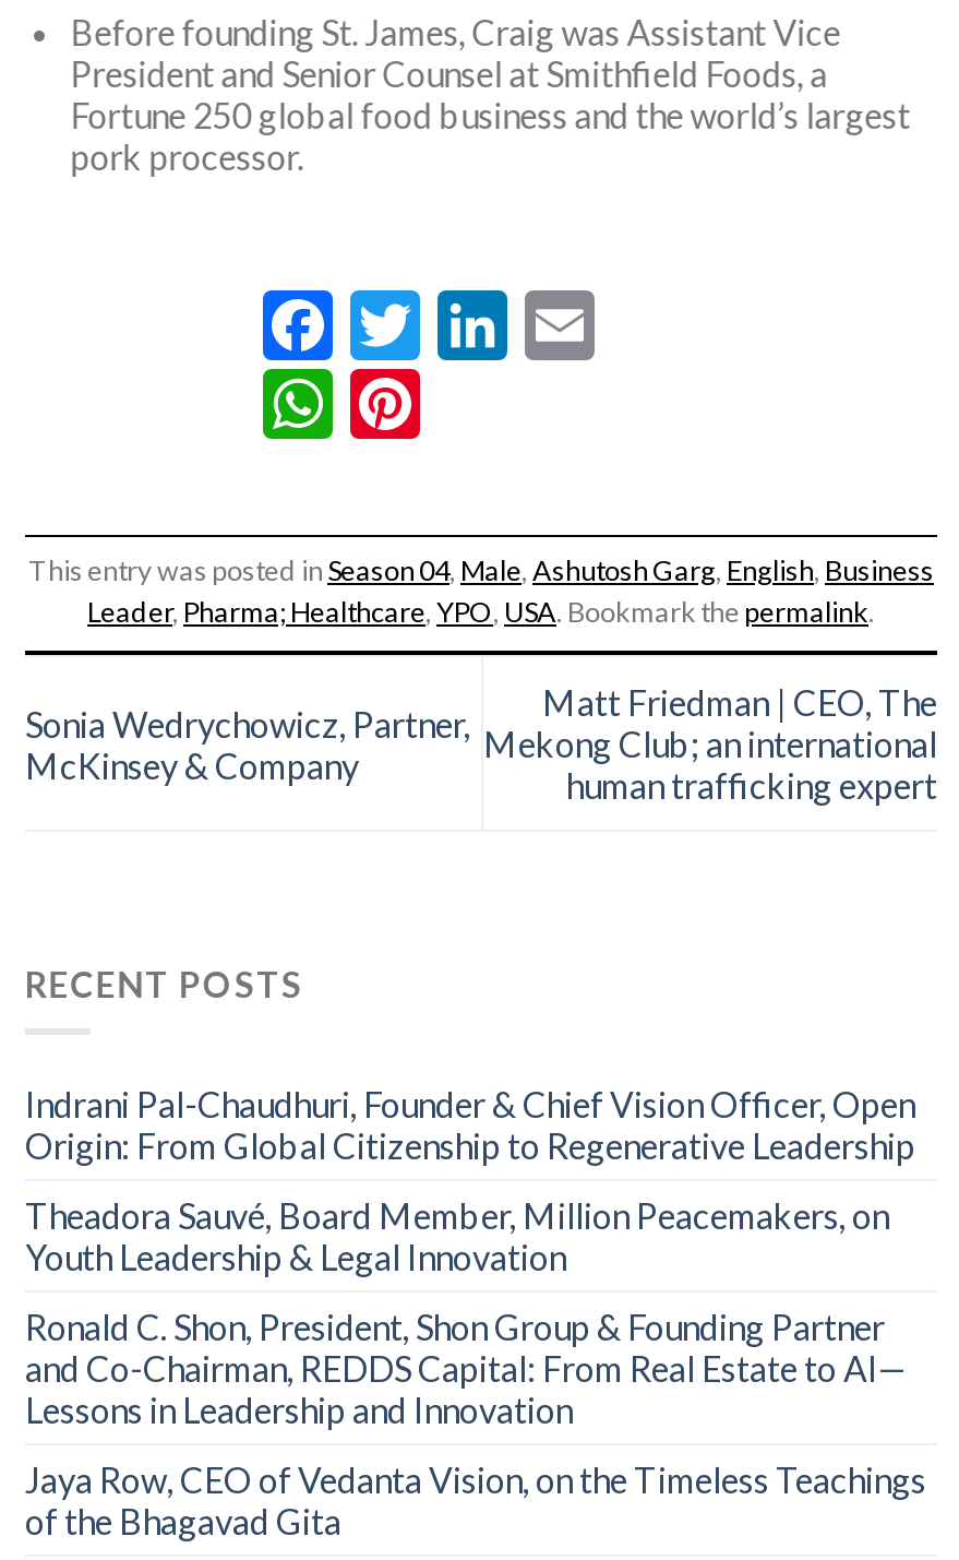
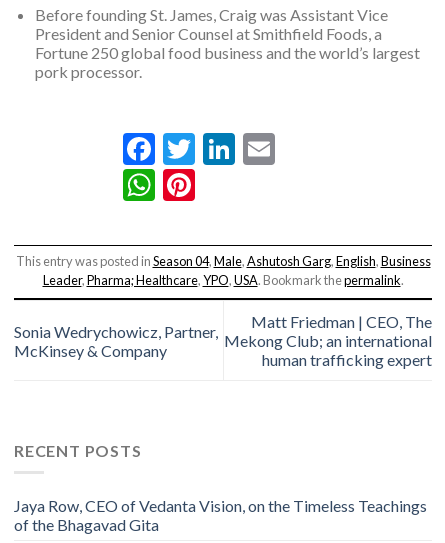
- Indrani Pal-Chaudhuri, Founder & Chief Vision Officer, Open
- Origin: From Global Citizenship to Regenerative Leadership
- Theadora Sauvé, Board Member, Million Peacemakers, on
- Youth Leadership & Legal Innovation
- Ronald C. Shon, President, Shon Group & Founding Partner
- and Co-Chairman, REDDS Capital: From Real Estate to AI—
- Lessons in Leadership and Innovation
